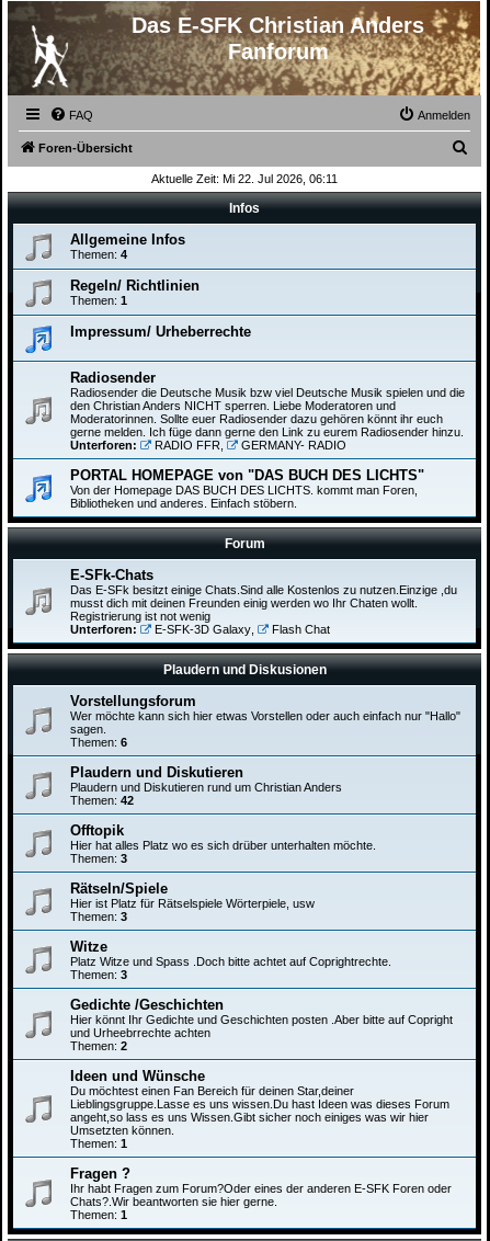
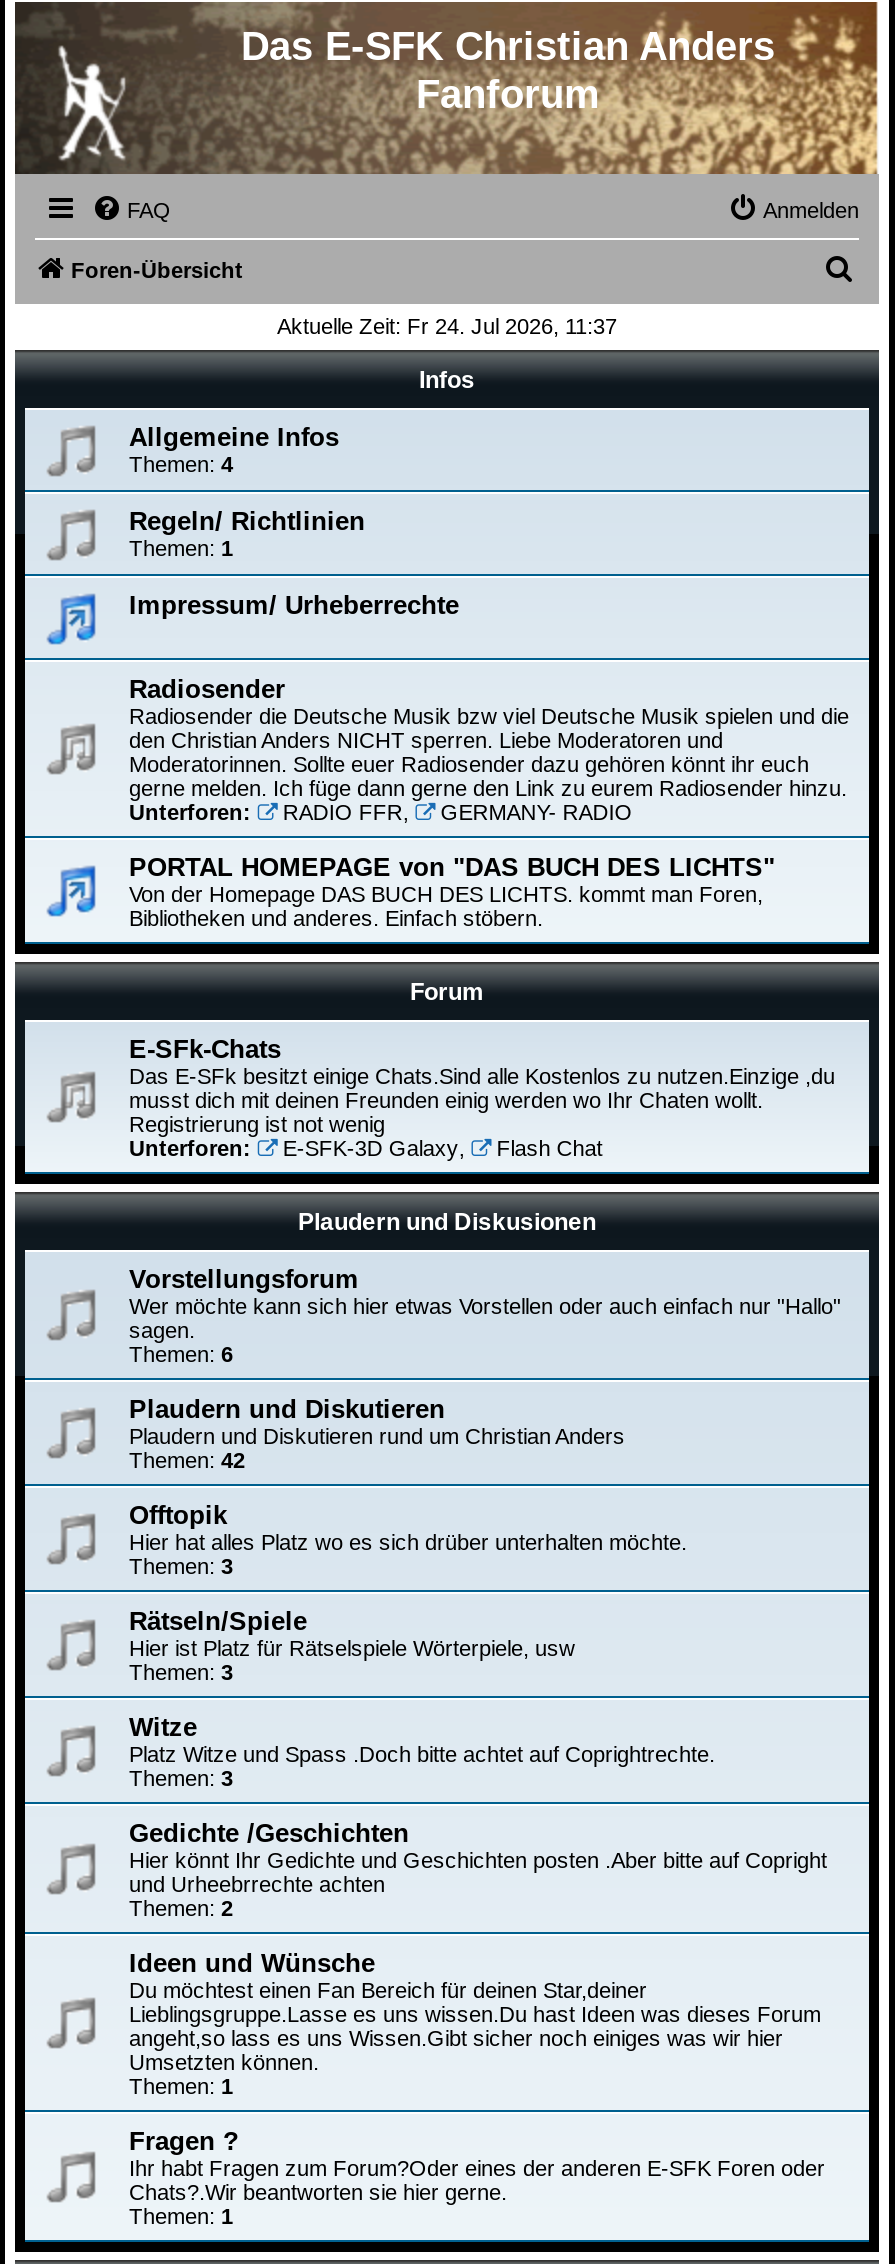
- Aktuelle Zeit: Mi 22. Jul 2026, 06:11
+ Aktuelle Zeit: Fr 24. Jul 2026, 11:37
